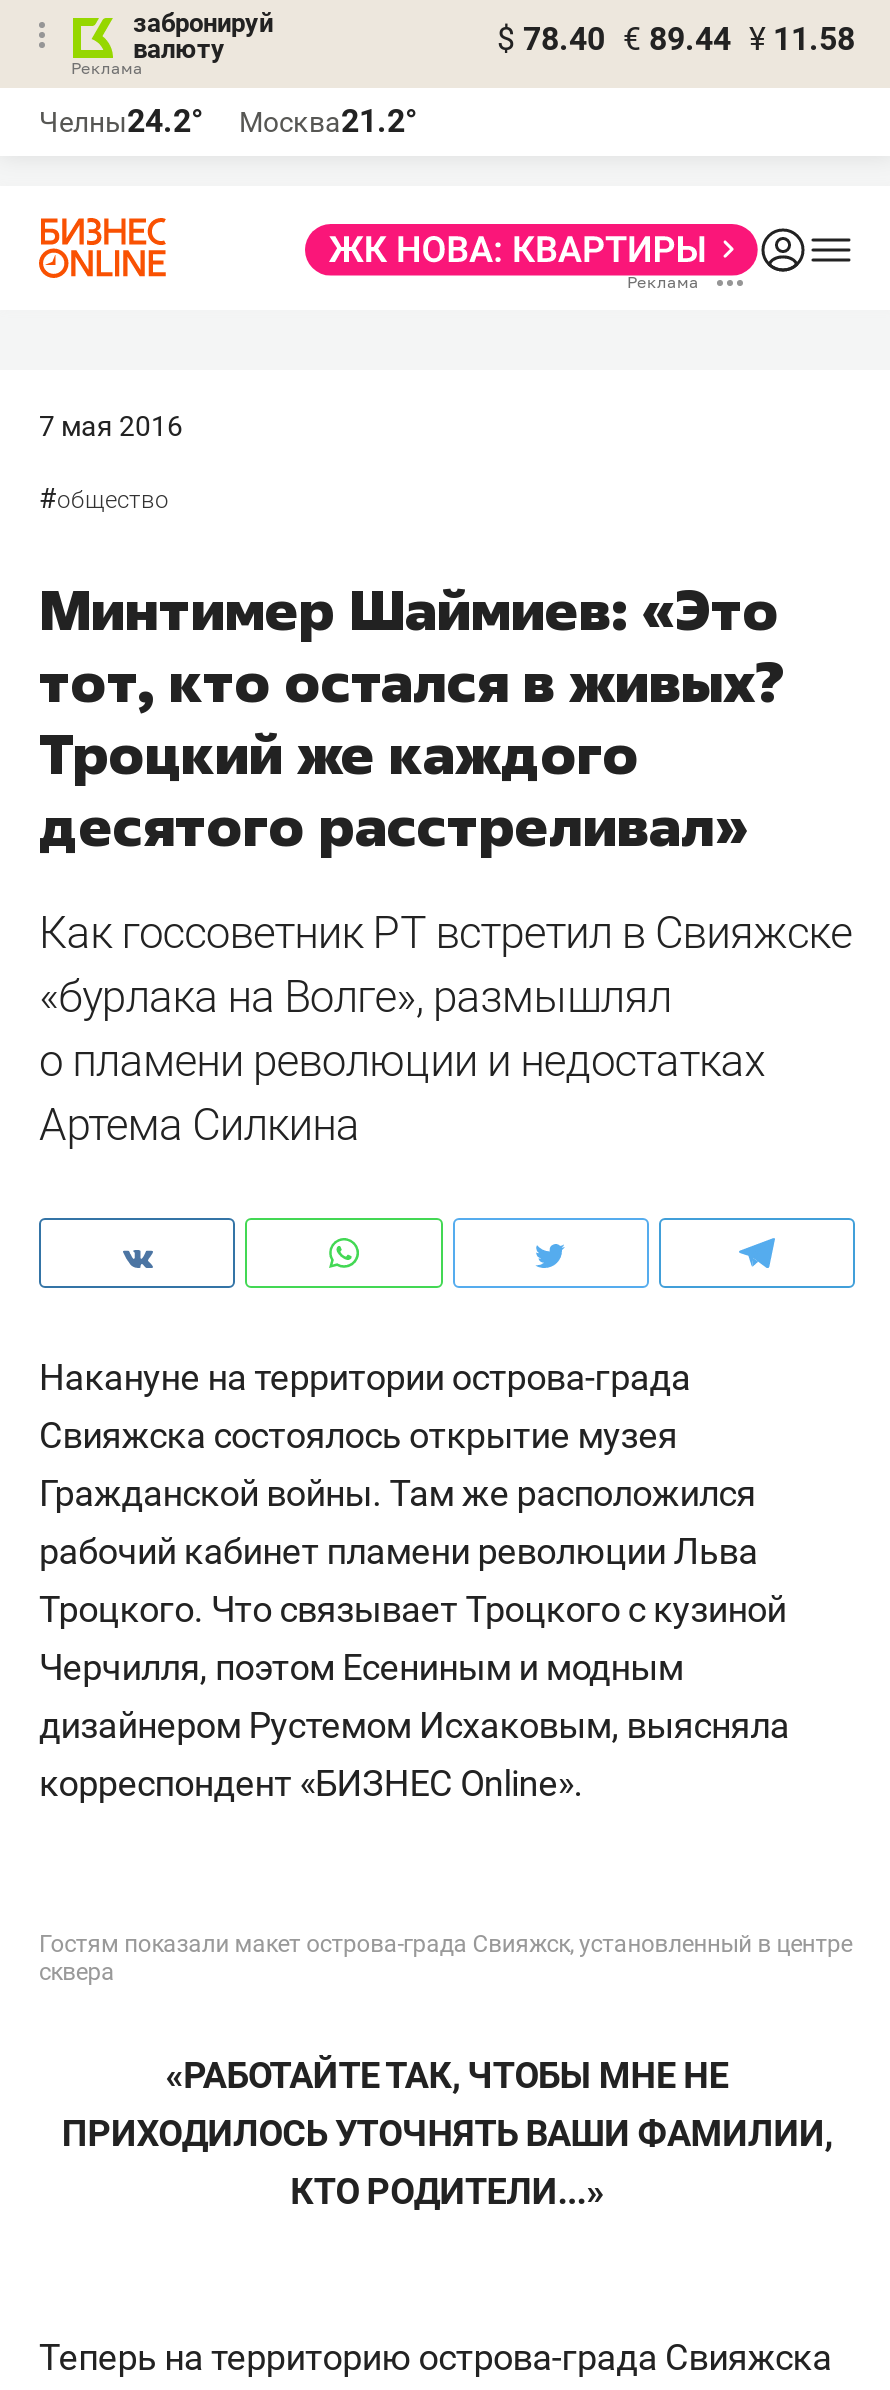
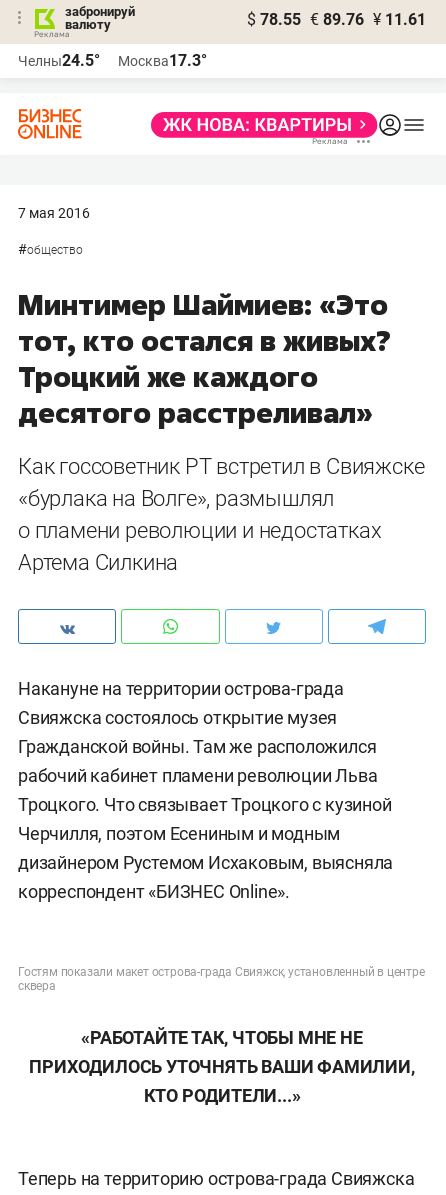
- $ 78.40 € 89.44 ¥ 11.58
+ $ 78.55 € 89.76 ¥ 11.61

- Челны24.2°
+ Челны24.5°

- Москва21.2°
+ Москва17.3°
